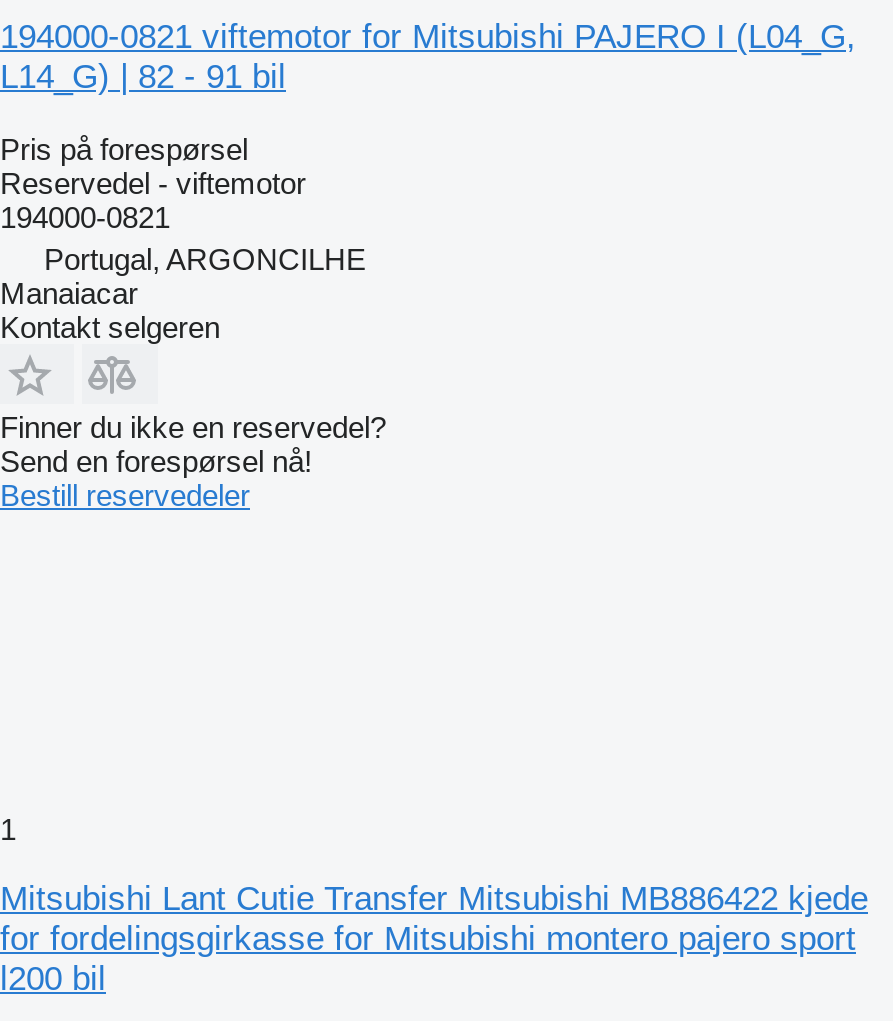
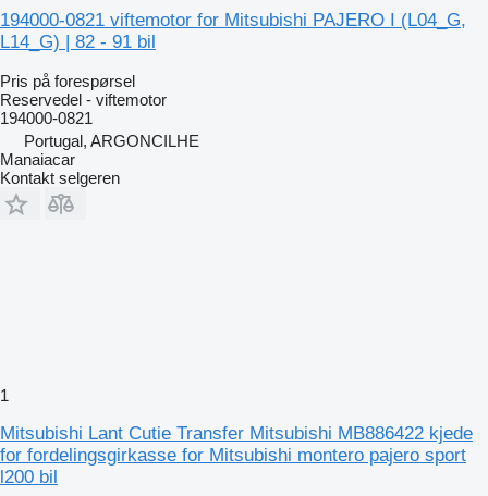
- Finner du ikke en reservedel?
- Send en forespørsel nå!
- Bestill reservedeler
